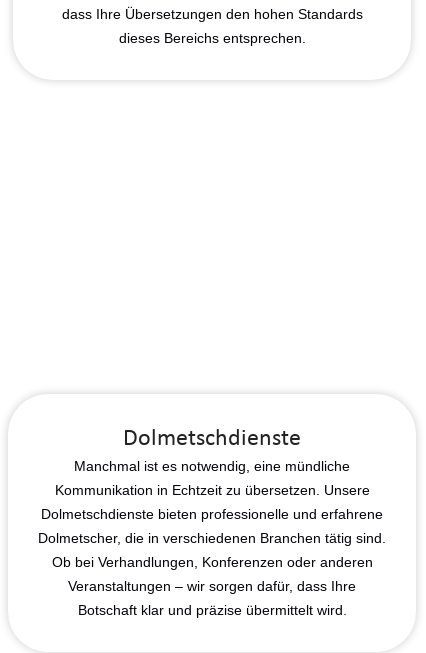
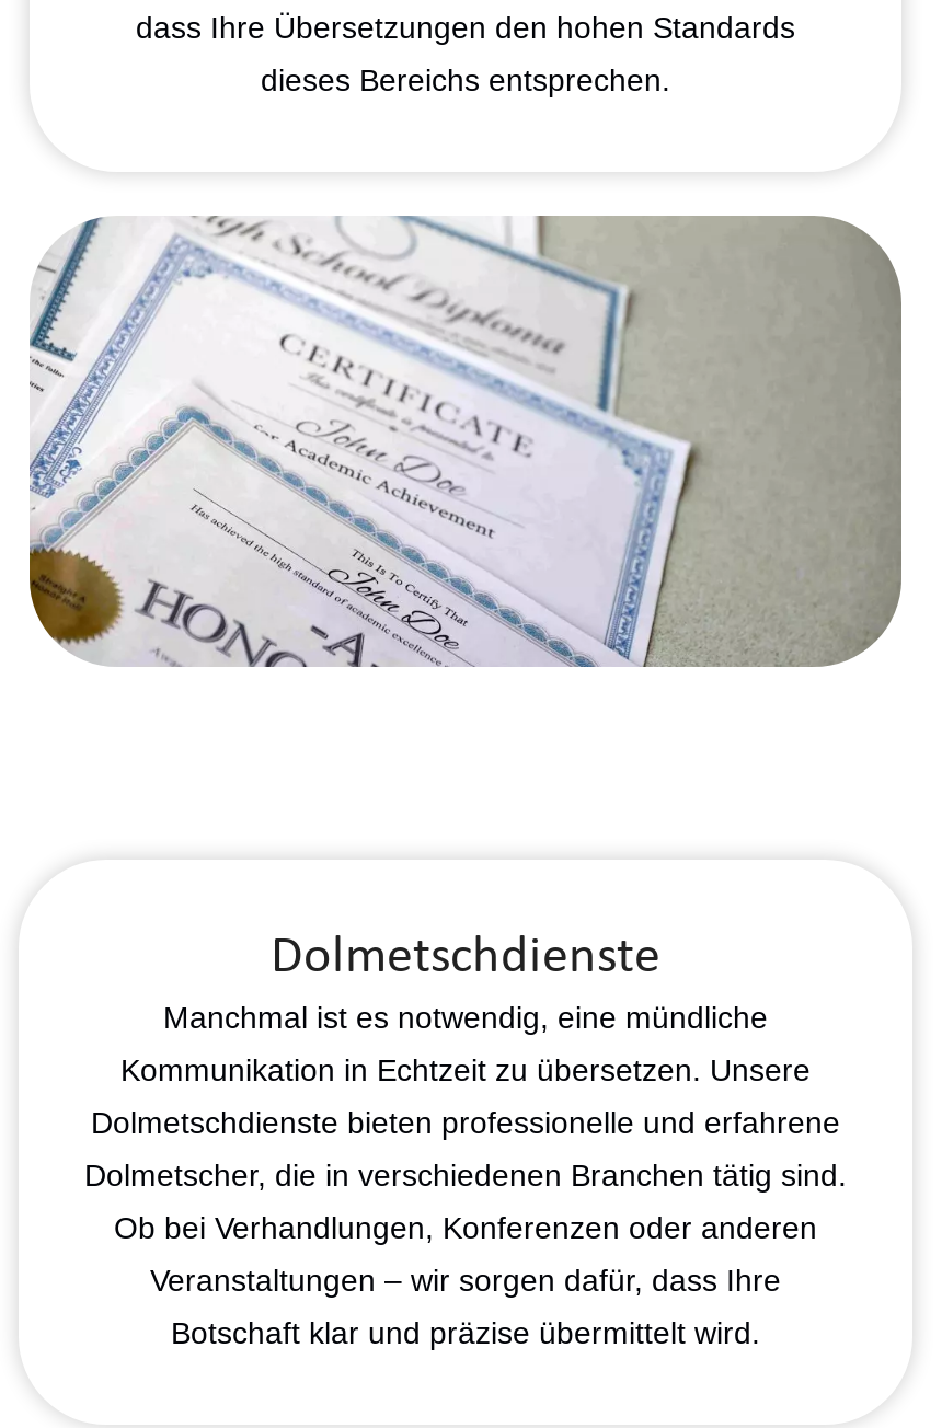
+ [image]
